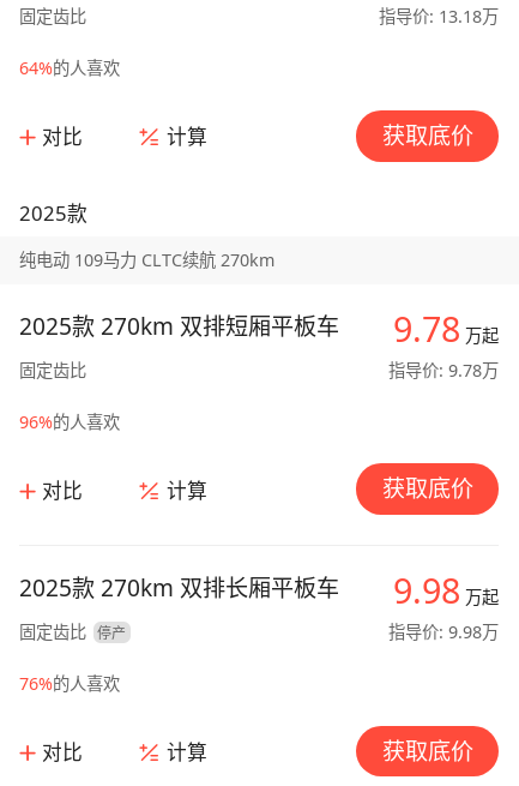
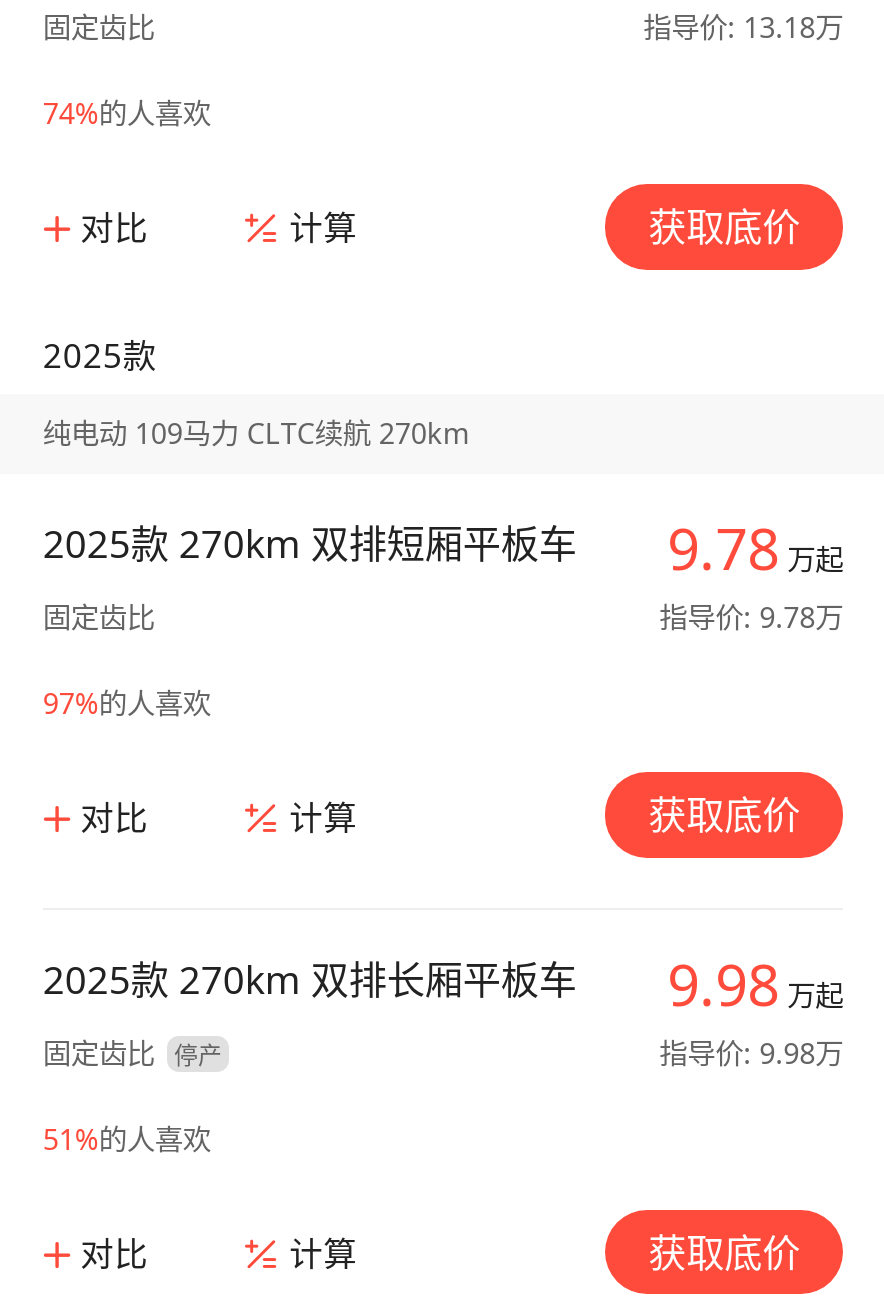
- 64%的人喜欢
+ 74%的人喜欢

- 96%的人喜欢
+ 97%的人喜欢

- 76%的人喜欢
+ 51%的人喜欢
